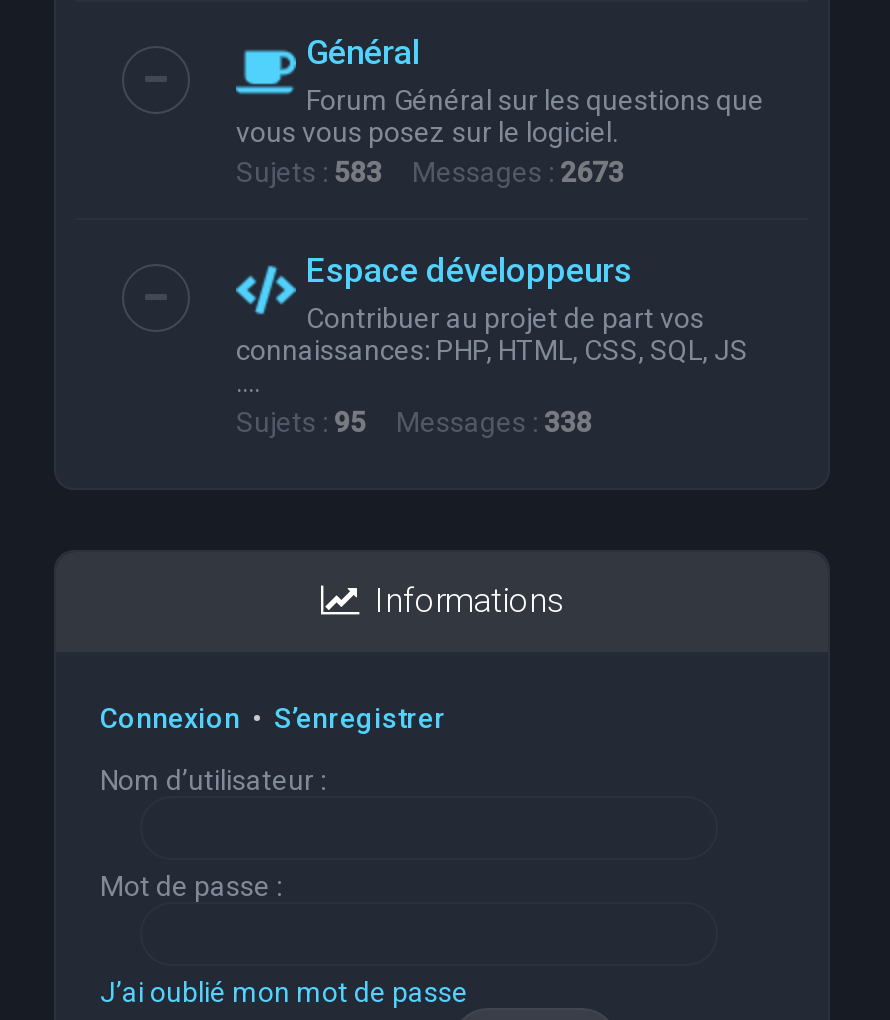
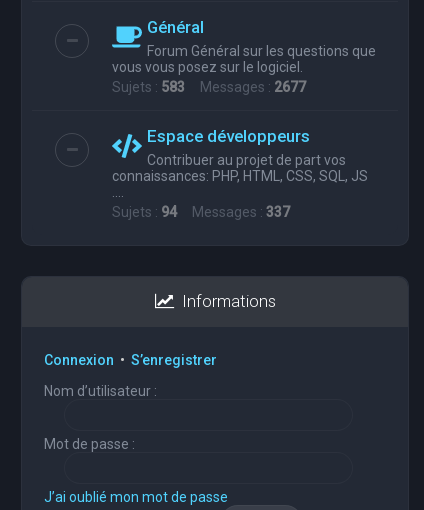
- Sujets : 583 Messages : 2673
+ Sujets : 583 Messages : 2677

- Sujets : 95 Messages : 338
+ Sujets : 94 Messages : 337
